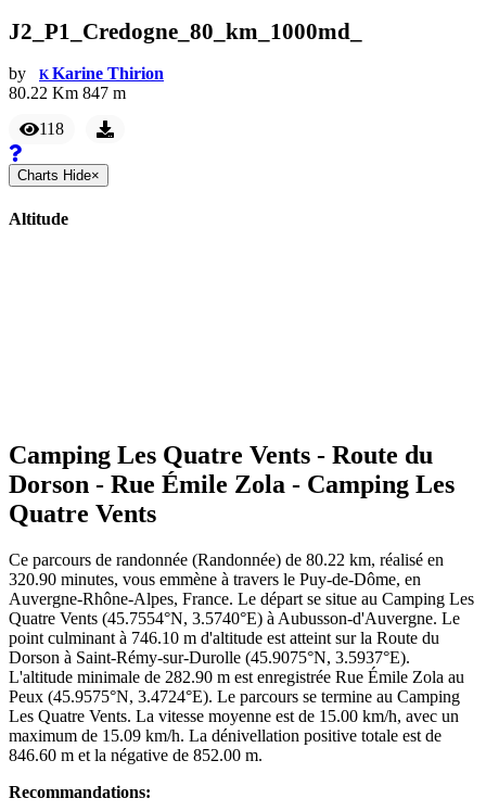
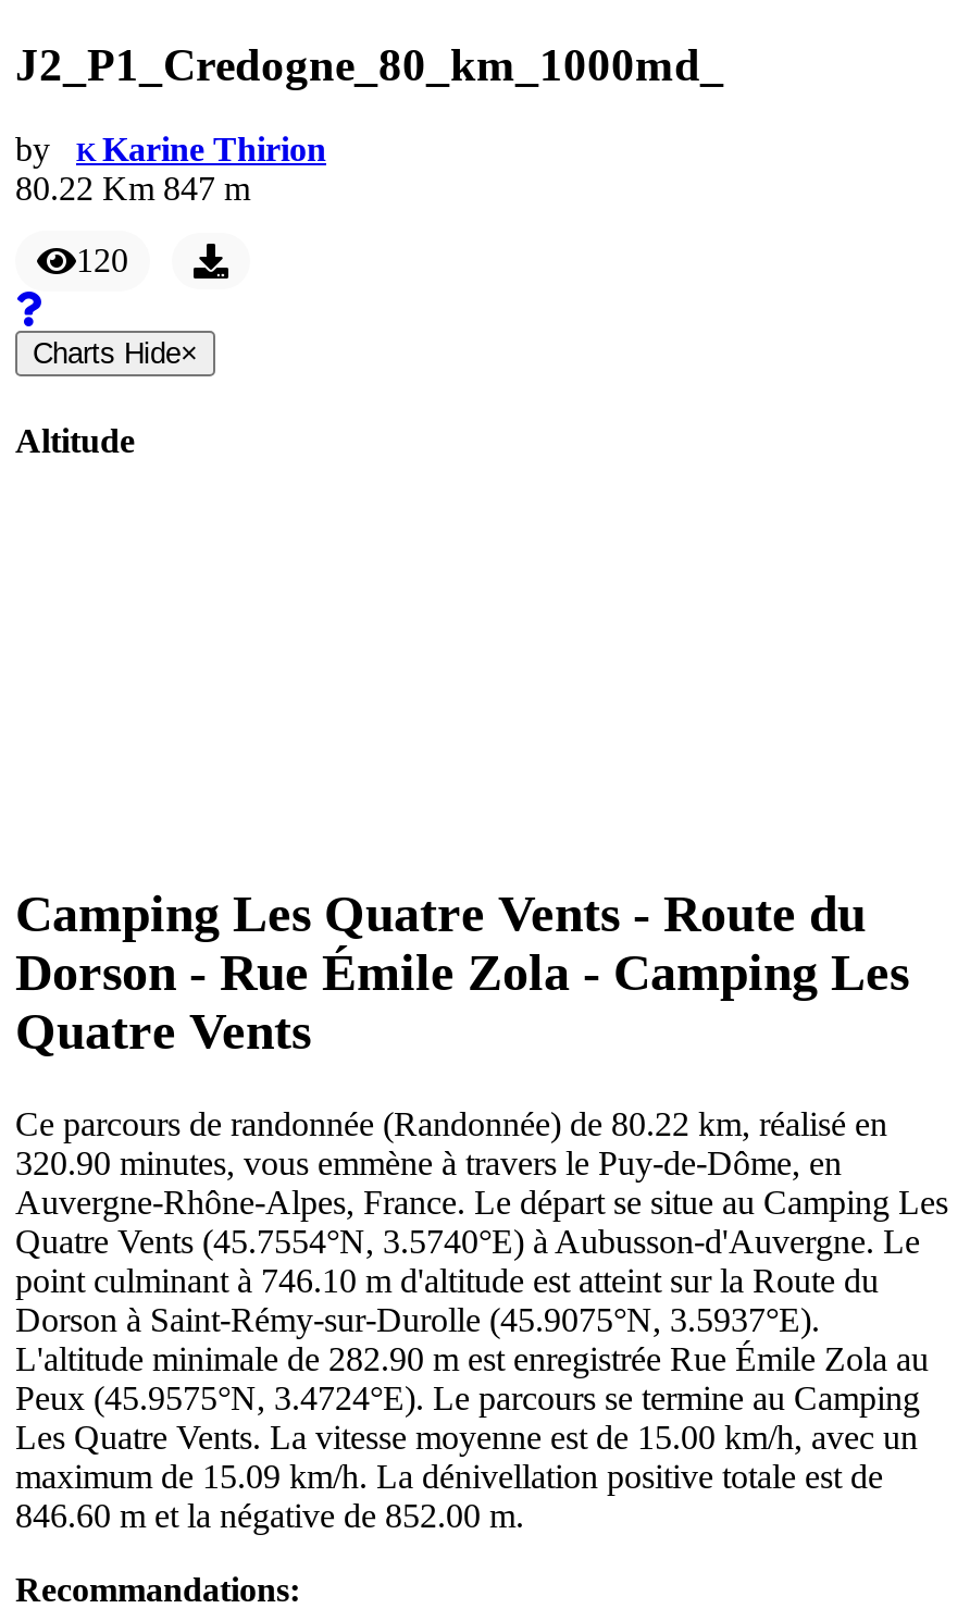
- 118
+ 120
